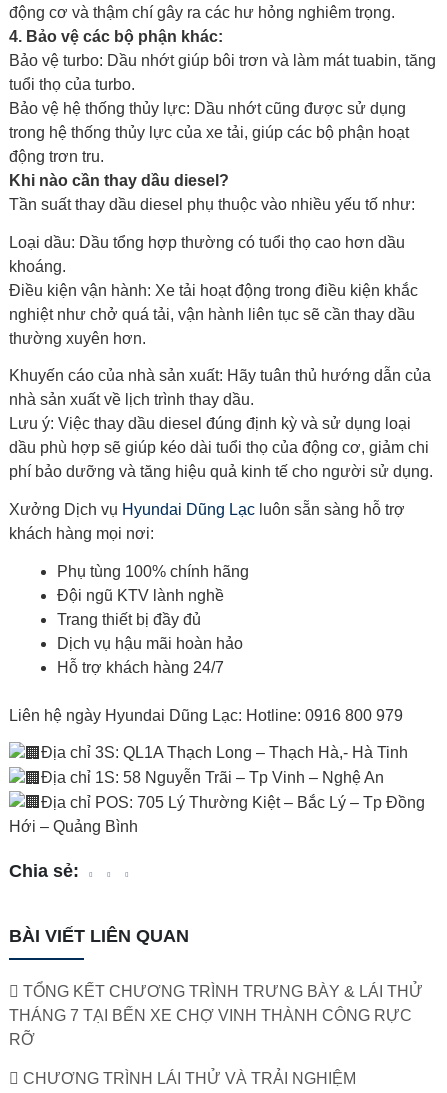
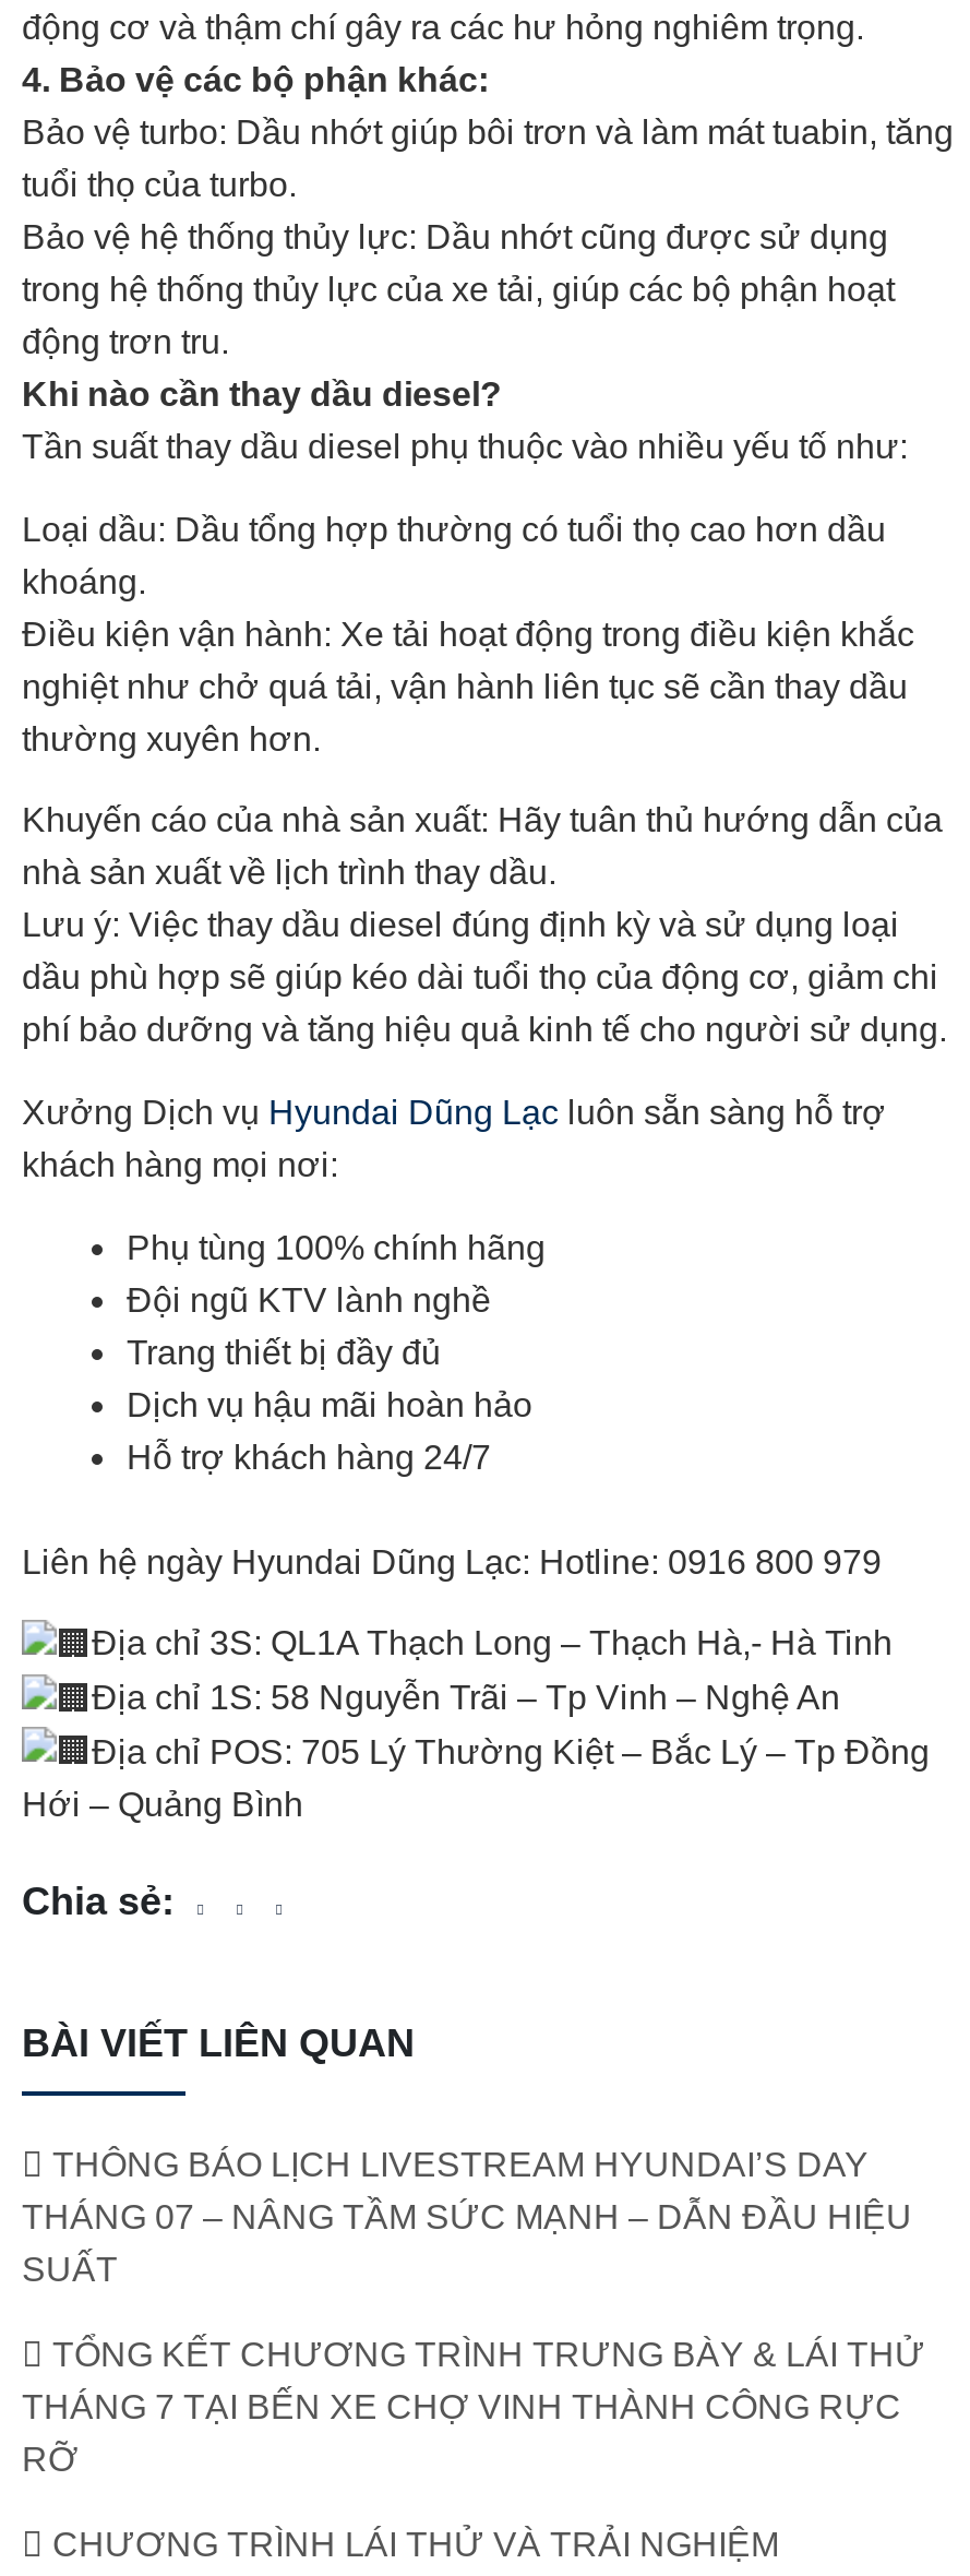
+ THÔNG BÁO LỊCH LIVESTREAM HYUNDAI’S DAY
+ THÁNG 07 – NÂNG TẦM SỨC MẠNH – DẪN ĐẦU HIỆU
+ SUẤT
